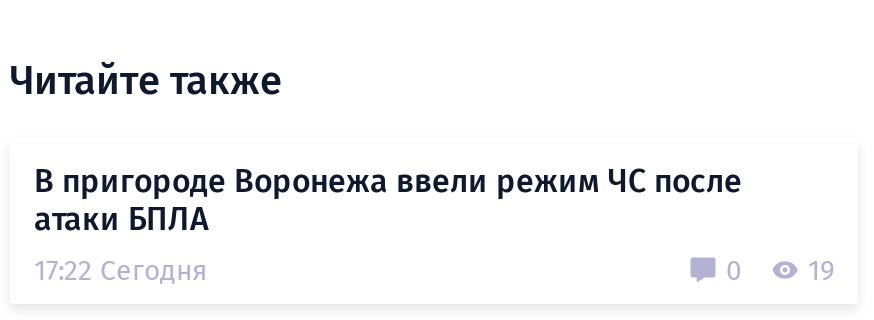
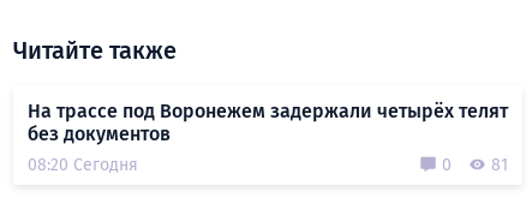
- В пригороде Воронежа ввели режим ЧС после
- атаки БПЛА
- 17:22 Сегодня
+ На трассе под Воронежем задержали четырёх телят
+ без документов
+ 08:20 Сегодня

- 0 19
+ 0 81
